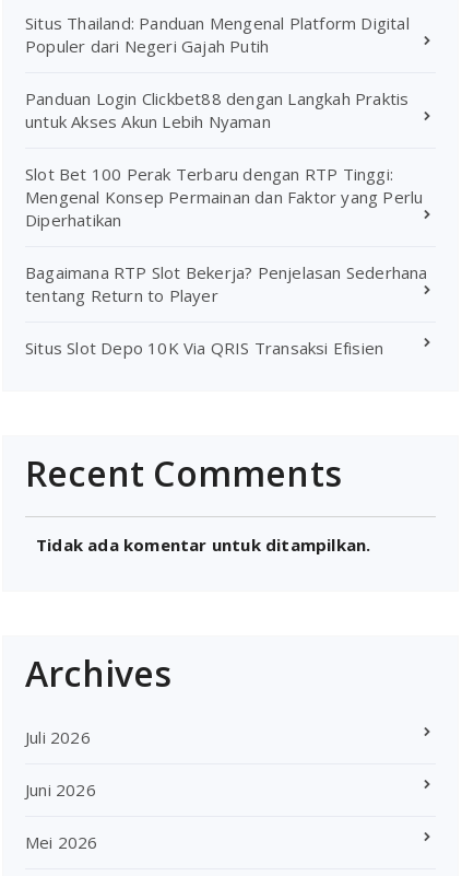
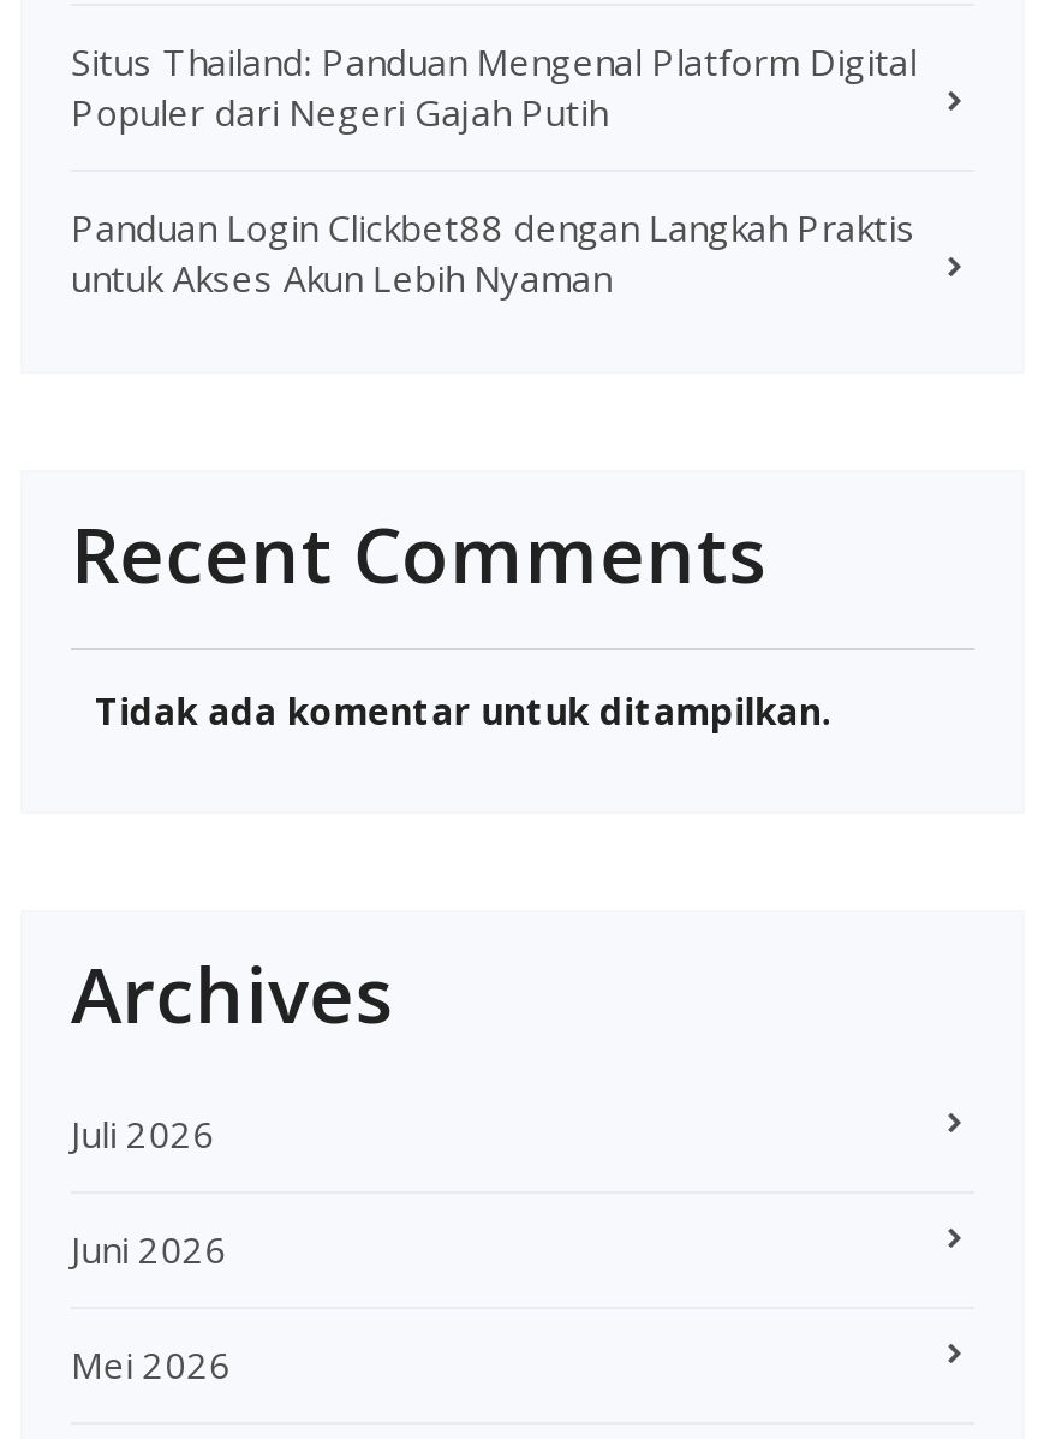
- Slot Bet 100 Perak Terbaru dengan RTP Tinggi:
- Mengenal Konsep Permainan dan Faktor yang Perlu
- Diperhatikan
- Bagaimana RTP Slot Bekerja? Penjelasan Sederhana
- tentang Return to Player
- Situs Slot Depo 10K Via QRIS Transaksi Efisien
